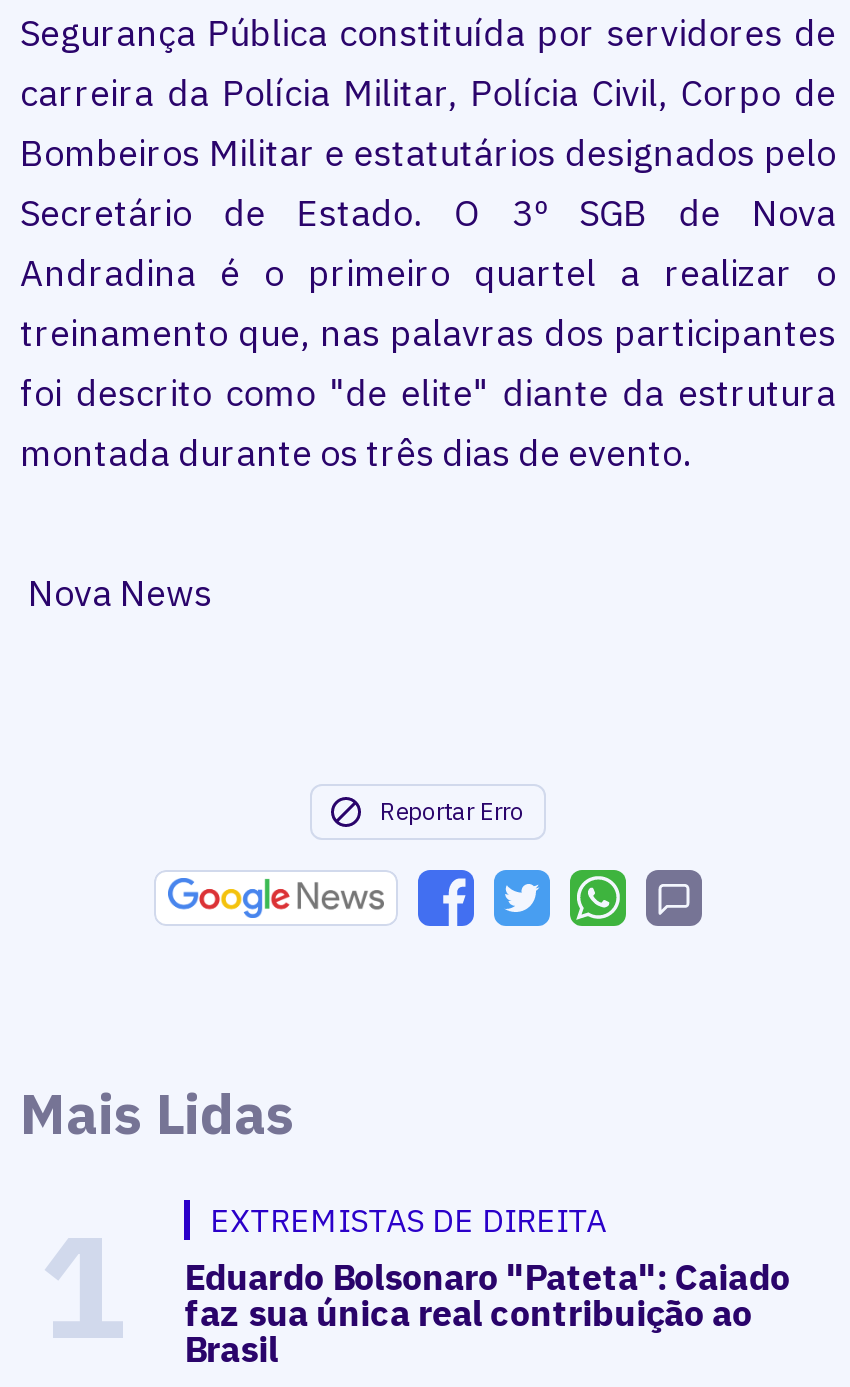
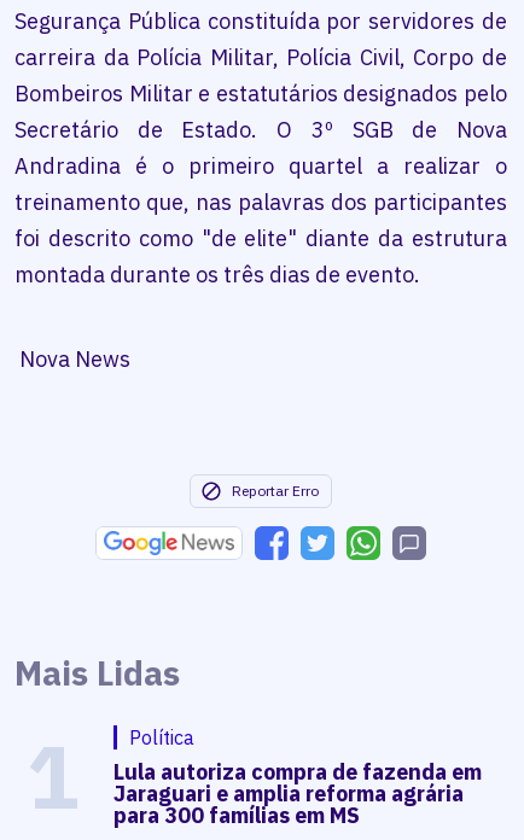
- EXTREMISTAS DE DIREITA
- Eduardo Bolsonaro "Pateta": Caiado
- faz sua única real contribuição ao
- Brasil
+ Política
+ Lula autoriza compra de fazenda em
+ Jaraguari e amplia reforma agrária
+ para 300 famílias em MS
